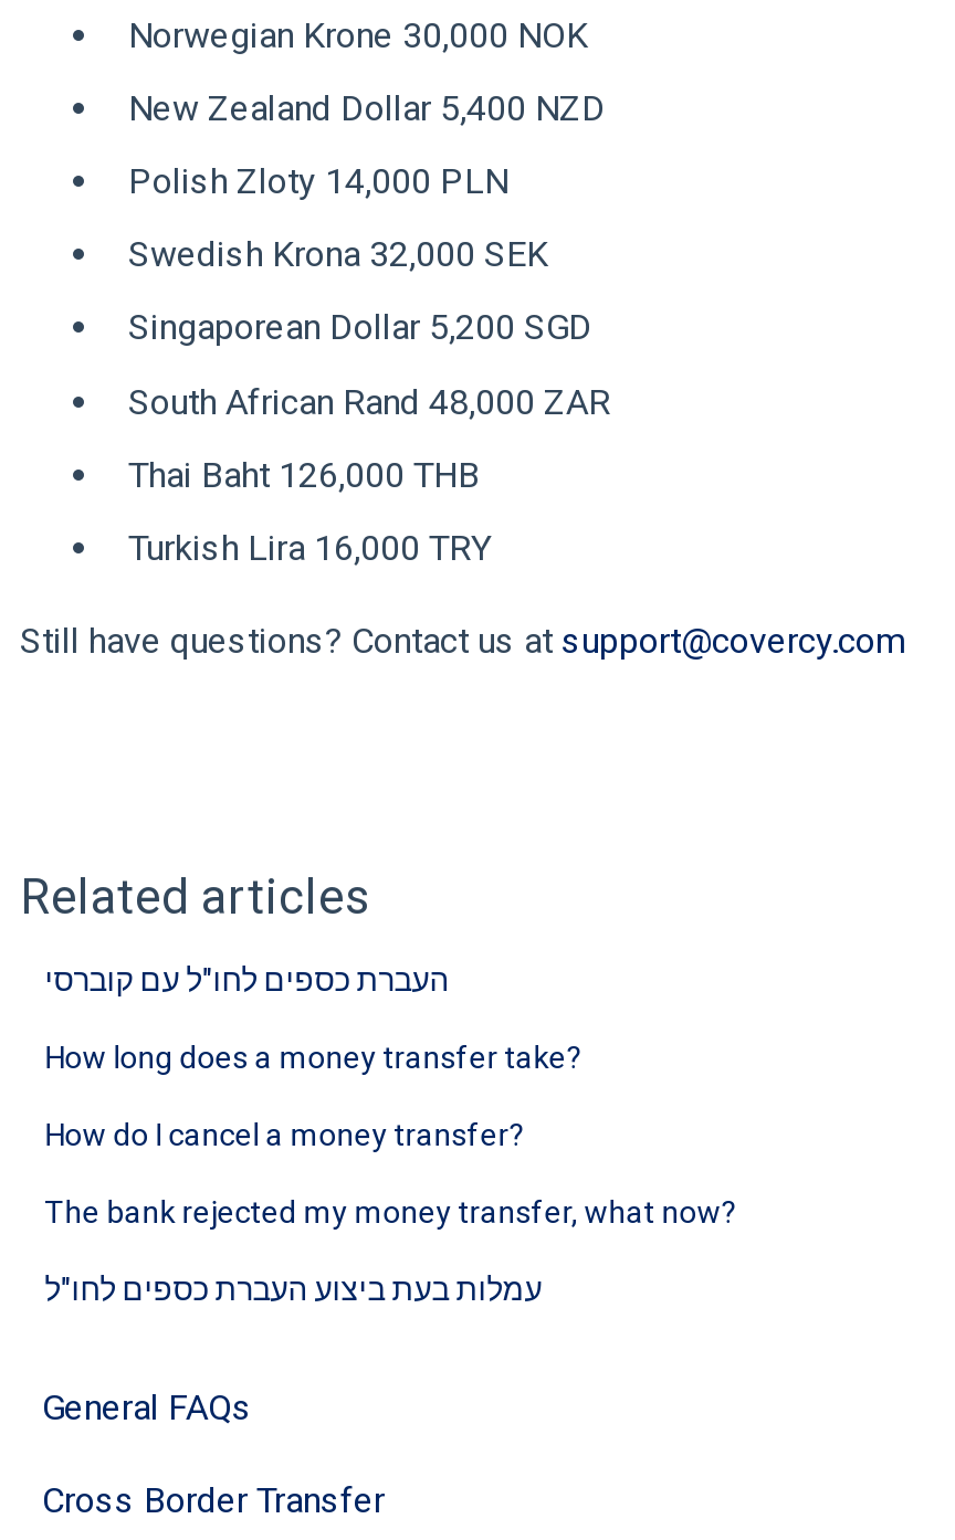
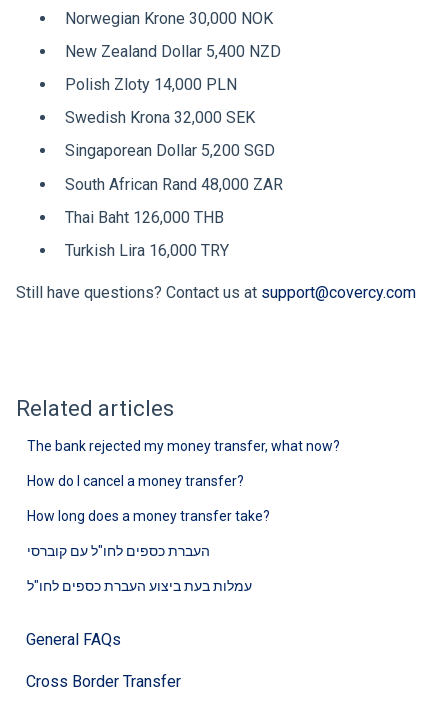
moved down: How do I cancel a money transfer? | How long does a money transfer take? | העברת כספים לחו"ל עם קוברסי

moved up: The bank rejected my money transfer, what now?
